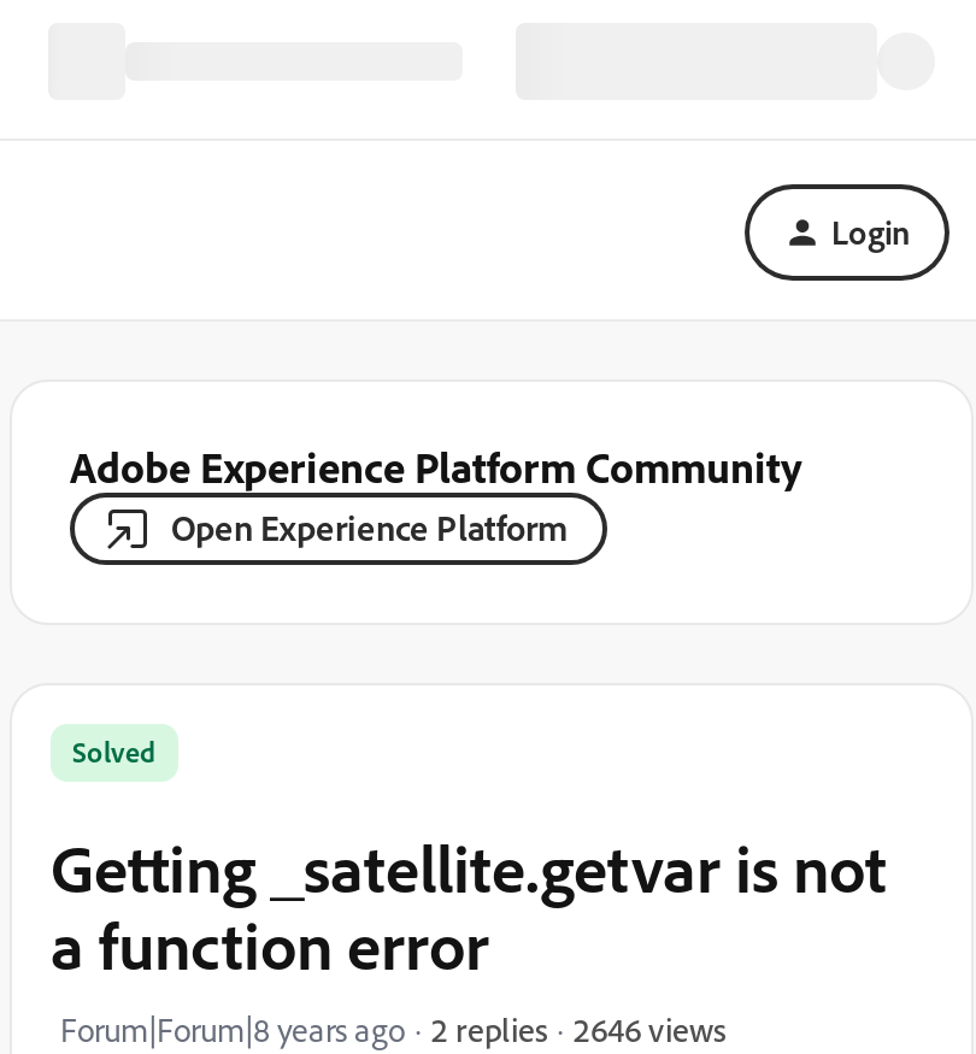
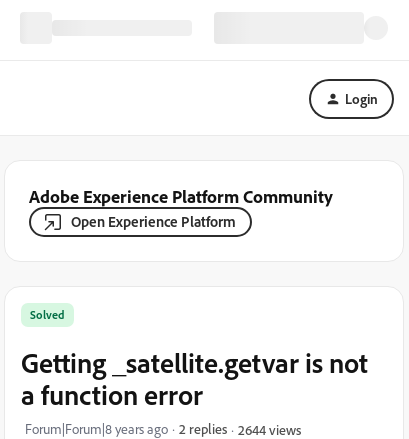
- 2646 views
+ 2644 views
